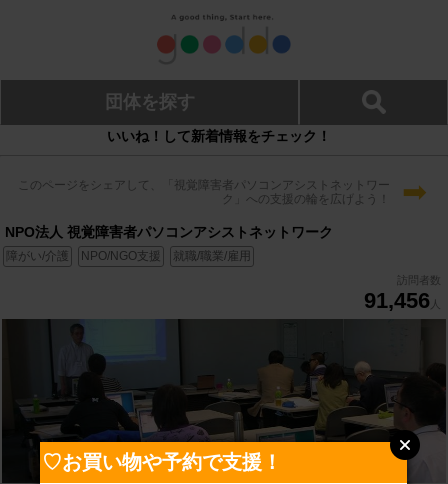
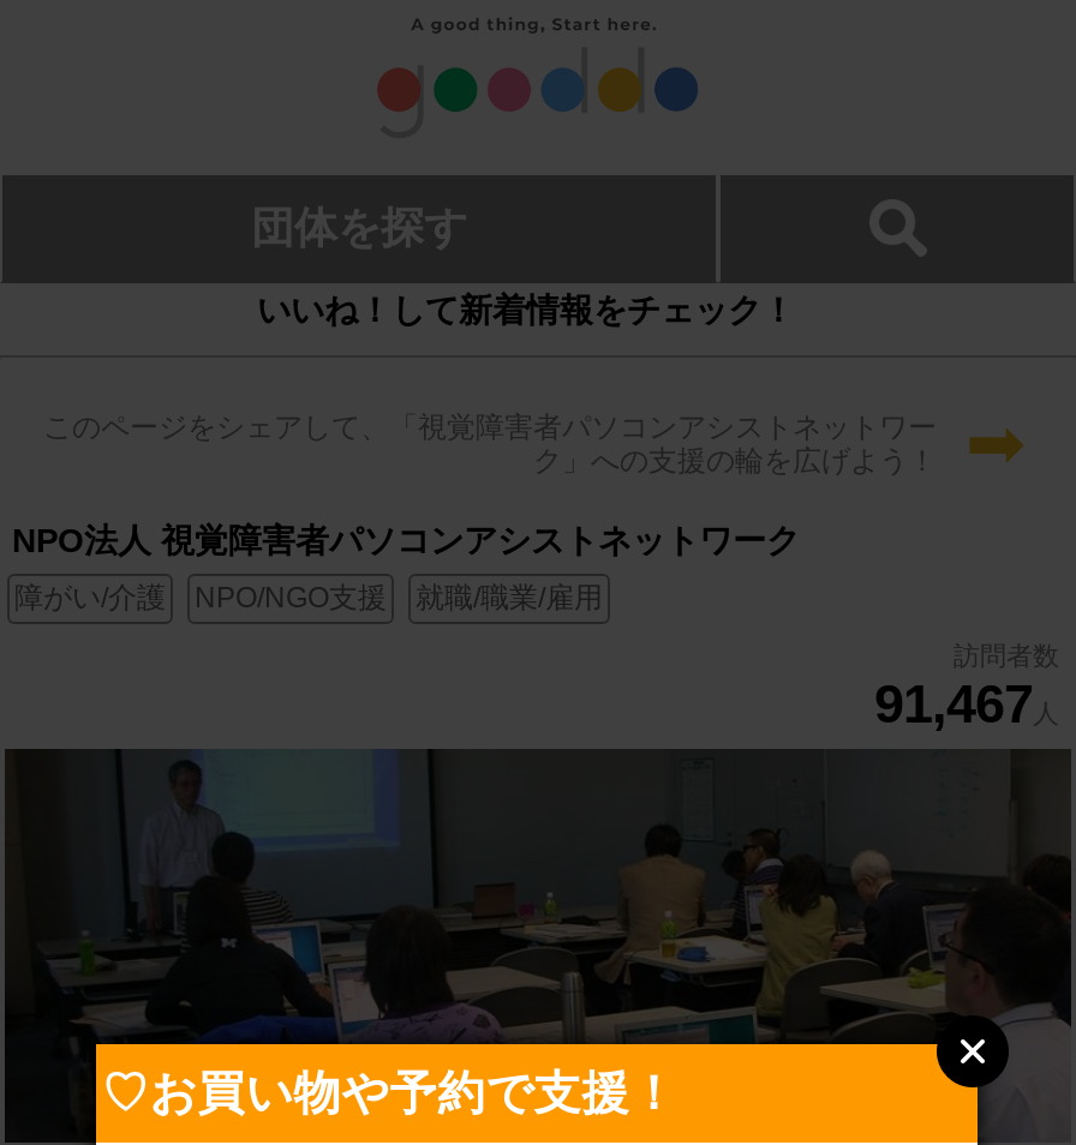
- 91,456人
+ 91,467人
